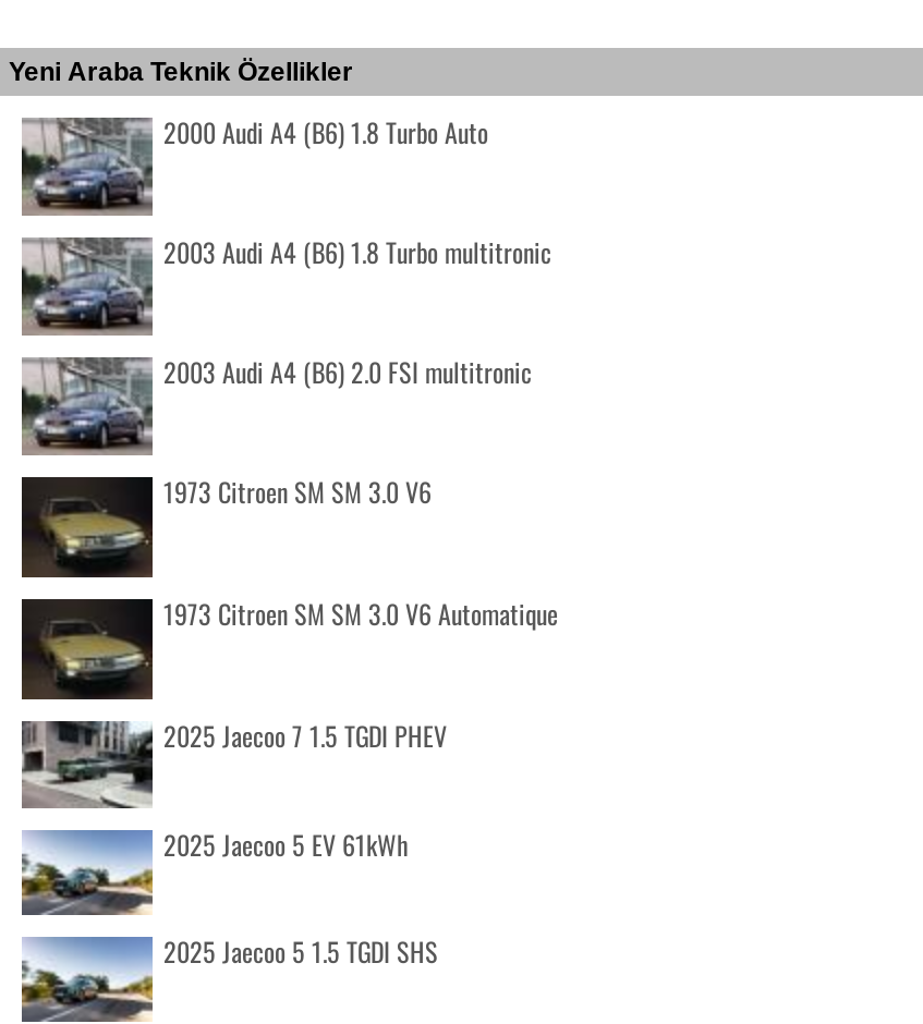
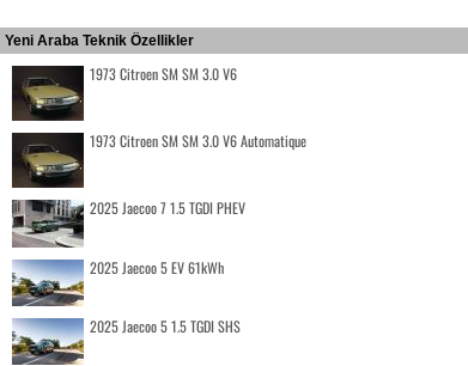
- [image]
- 2000 Audi A4 (B6) 1.8 Turbo Auto
- 2003 Audi A4 (B6) 1.8 Turbo multitronic
- 2003 Audi A4 (B6) 2.0 FSI multitronic

- [image]

- [image]
